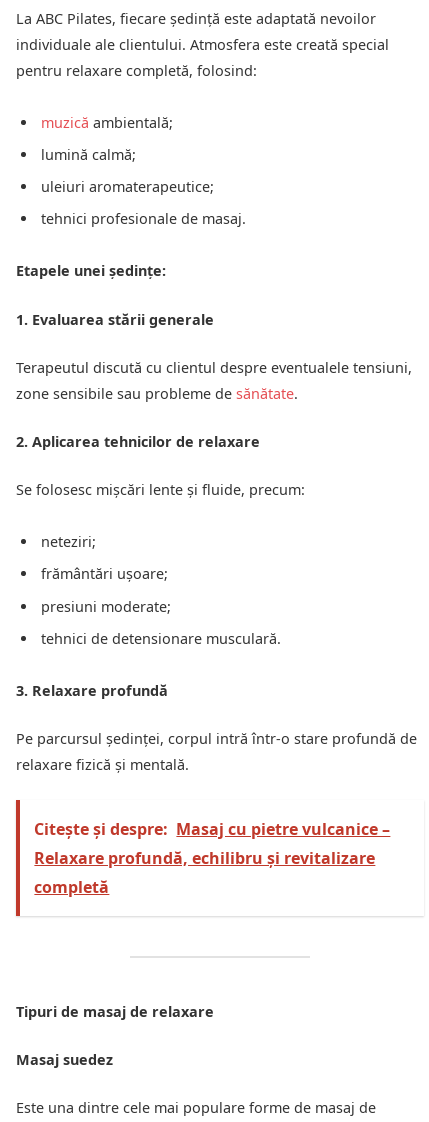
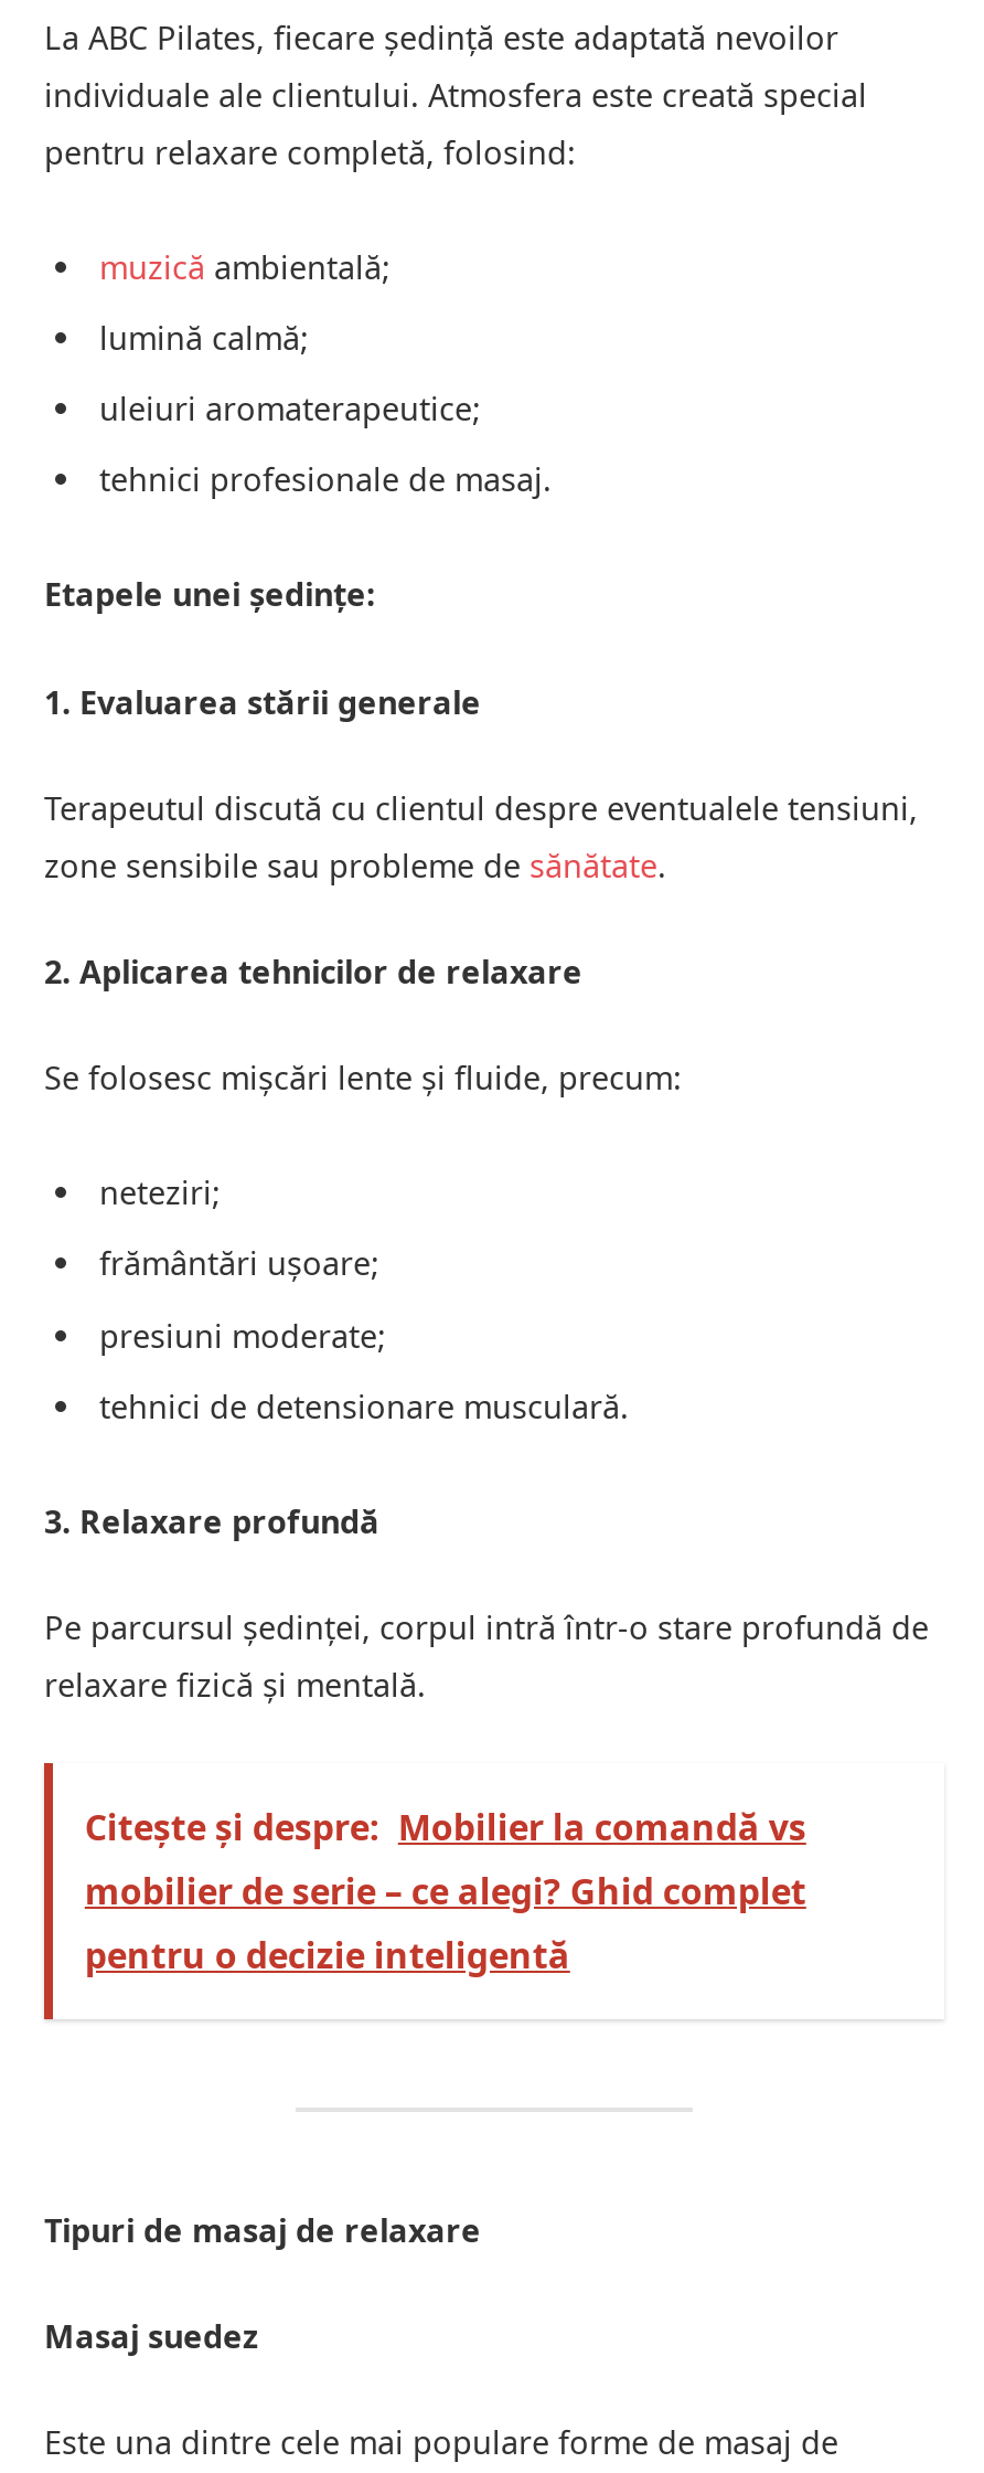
- Citește și despre: Masaj cu pietre vulcanice –
- Relaxare profundă, echilibru și revitalizare
- completă
+ Citește și despre: Mobilier la comandă vs
+ mobilier de serie – ce alegi? Ghid complet
+ pentru o decizie inteligentă
